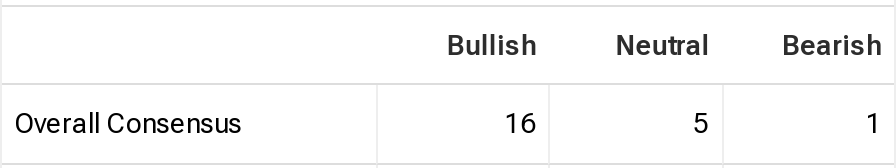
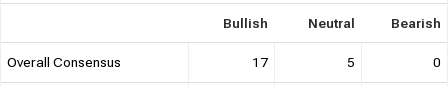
- 16
+ 17

- 1
+ 0
